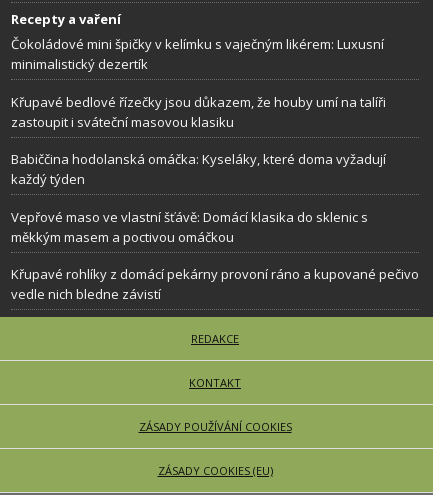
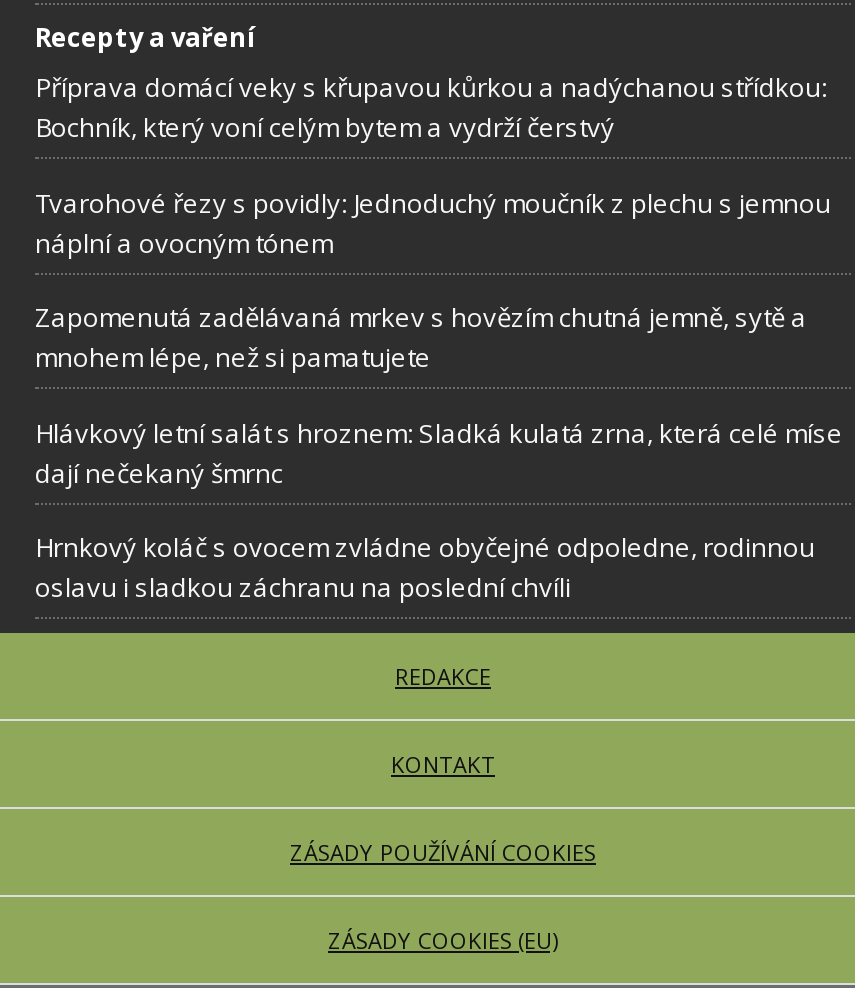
- Čokoládové mini špičky v kelímku s vaječným likérem: Luxusní
- minimalistický dezertík
+ Příprava domácí veky s křupavou kůrkou a nadýchanou střídkou:
+ Bochník, který voní celým bytem a vydrží čerstvý

- Křupavé bedlové řízečky jsou důkazem, že houby umí na talíři
- zastoupit i sváteční masovou klasiku
+ Tvarohové řezy s povidly: Jednoduchý moučník z plechu s jemnou
+ náplní a ovocným tónem

- Babiččina hodolanská omáčka: Kyseláky, které doma vyžadují
- každý týden
+ Zapomenutá zadělávaná mrkev s hovězím chutná jemně, sytě a
+ mnohem lépe, než si pamatujete

- Vepřové maso ve vlastní šťávě: Domácí klasika do sklenic s
- měkkým masem a poctivou omáčkou
+ Hlávkový letní salát s hroznem: Sladká kulatá zrna, která celé míse
+ dají nečekaný šmrnc

- Křupavé rohlíky z domácí pekárny provoní ráno a kupované pečivo
- vedle nich bledne závistí
+ Hrnkový koláč s ovocem zvládne obyčejné odpoledne, rodinnou
+ oslavu i sladkou záchranu na poslední chvíli
